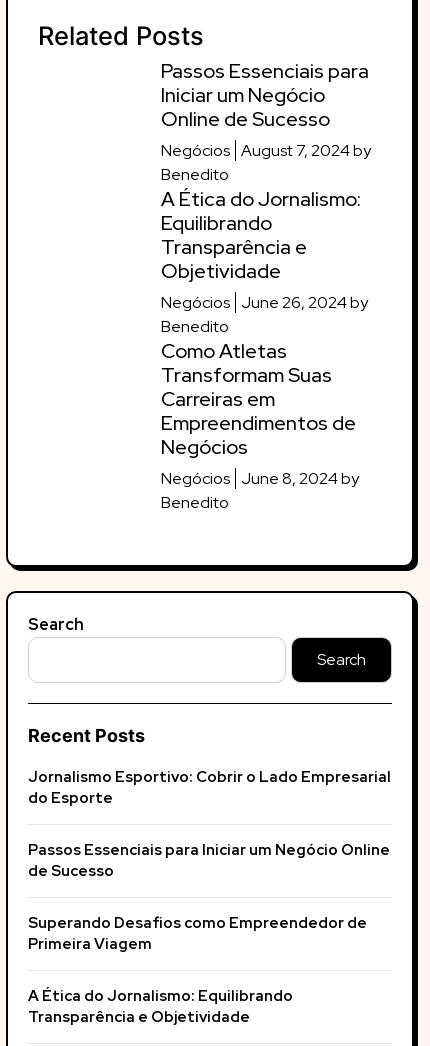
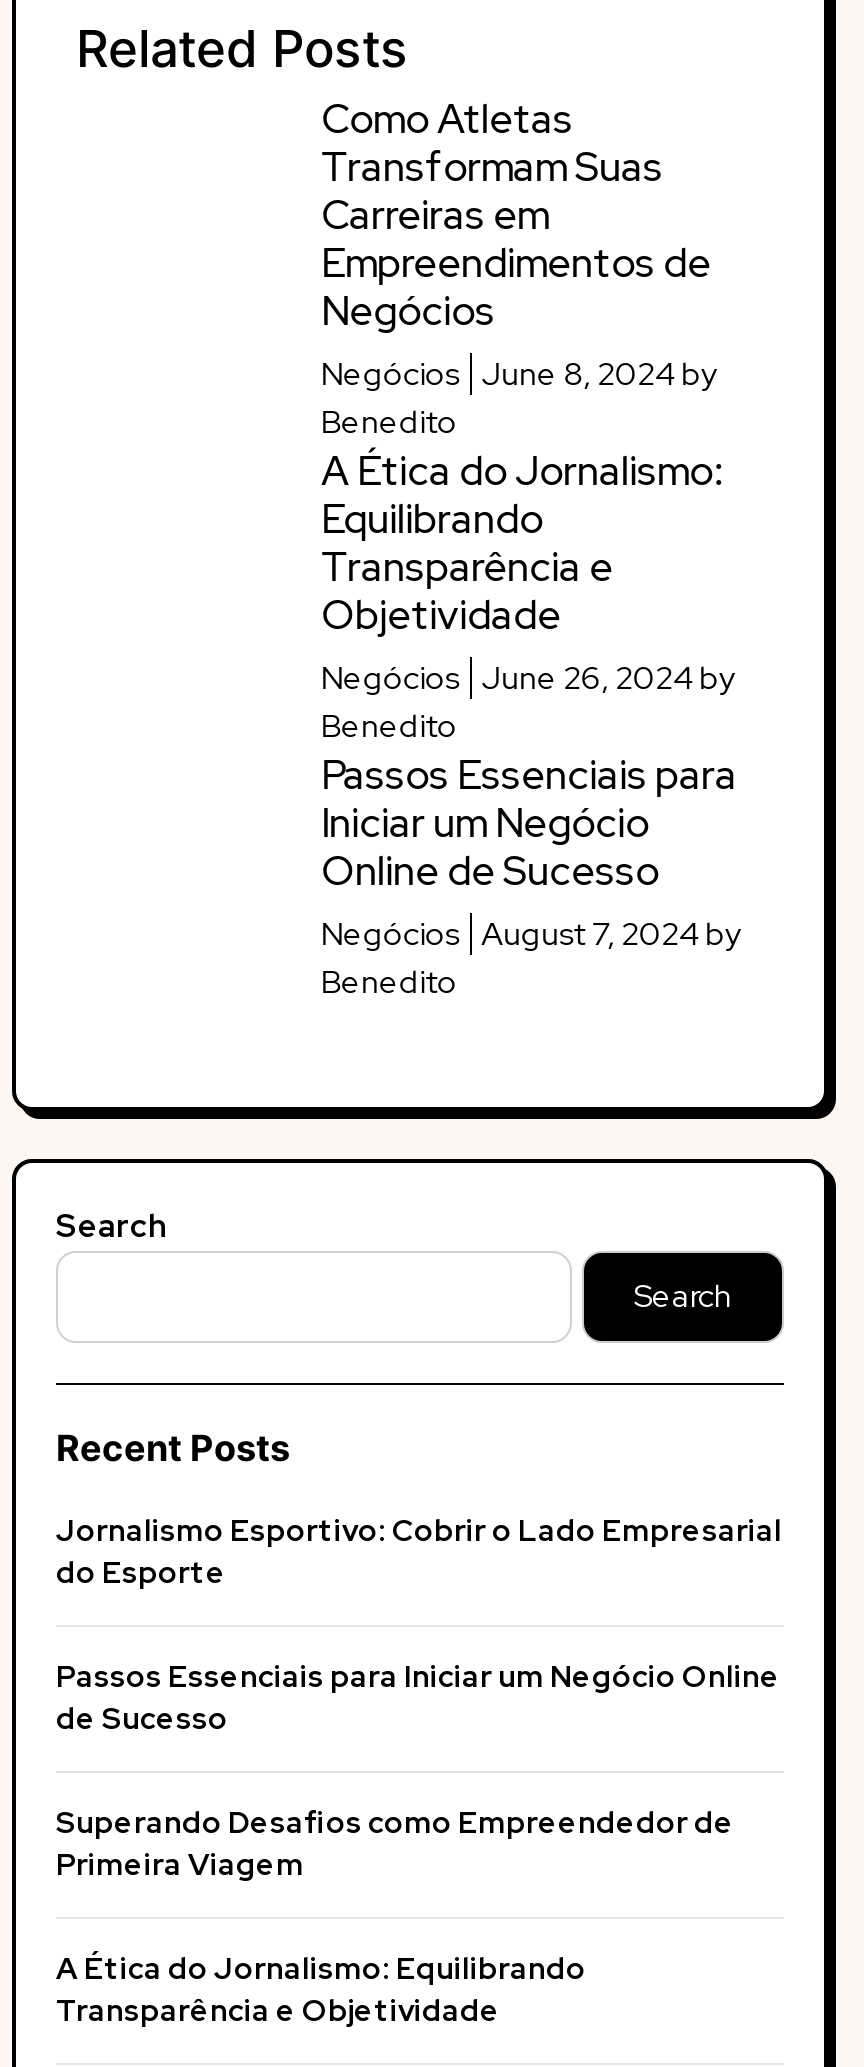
moved down: Passos Essenciais para | Iniciar um Negócio | Online de Sucesso | Negócios August 7, 2024 by

moved down: Benedito | A Ética do Jornalismo: | Equilibrando | Transparência e | Objetividade | Negócios June 26, 2024 by | Benedito

moved up: Como Atletas | Transformam Suas | Carreiras em | Empreendimentos de | Negócios | Negócios June 8, 2024 by
